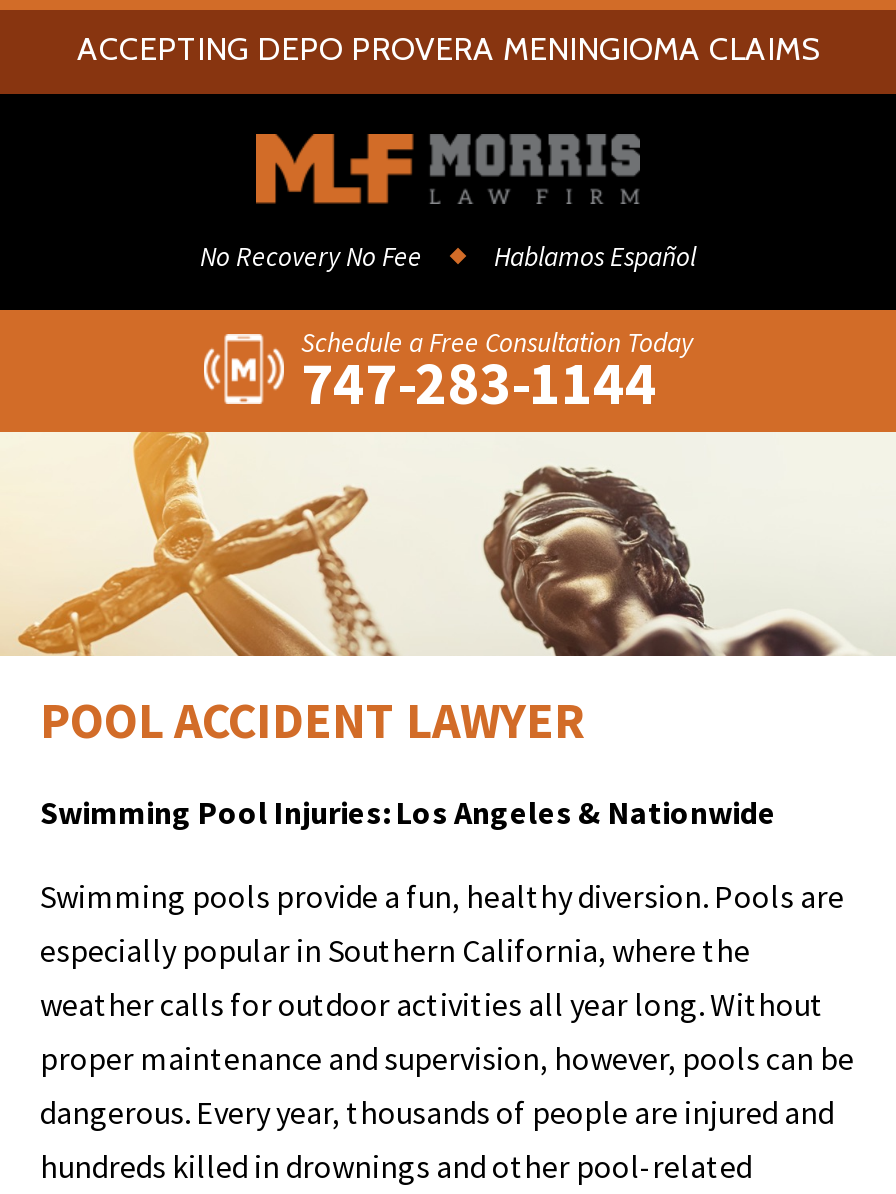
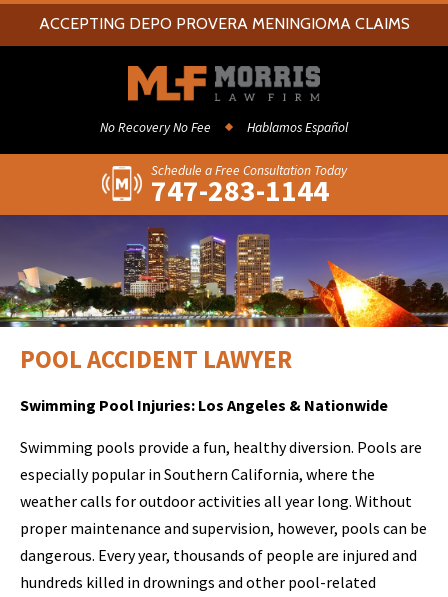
- [image]
+ [image]
